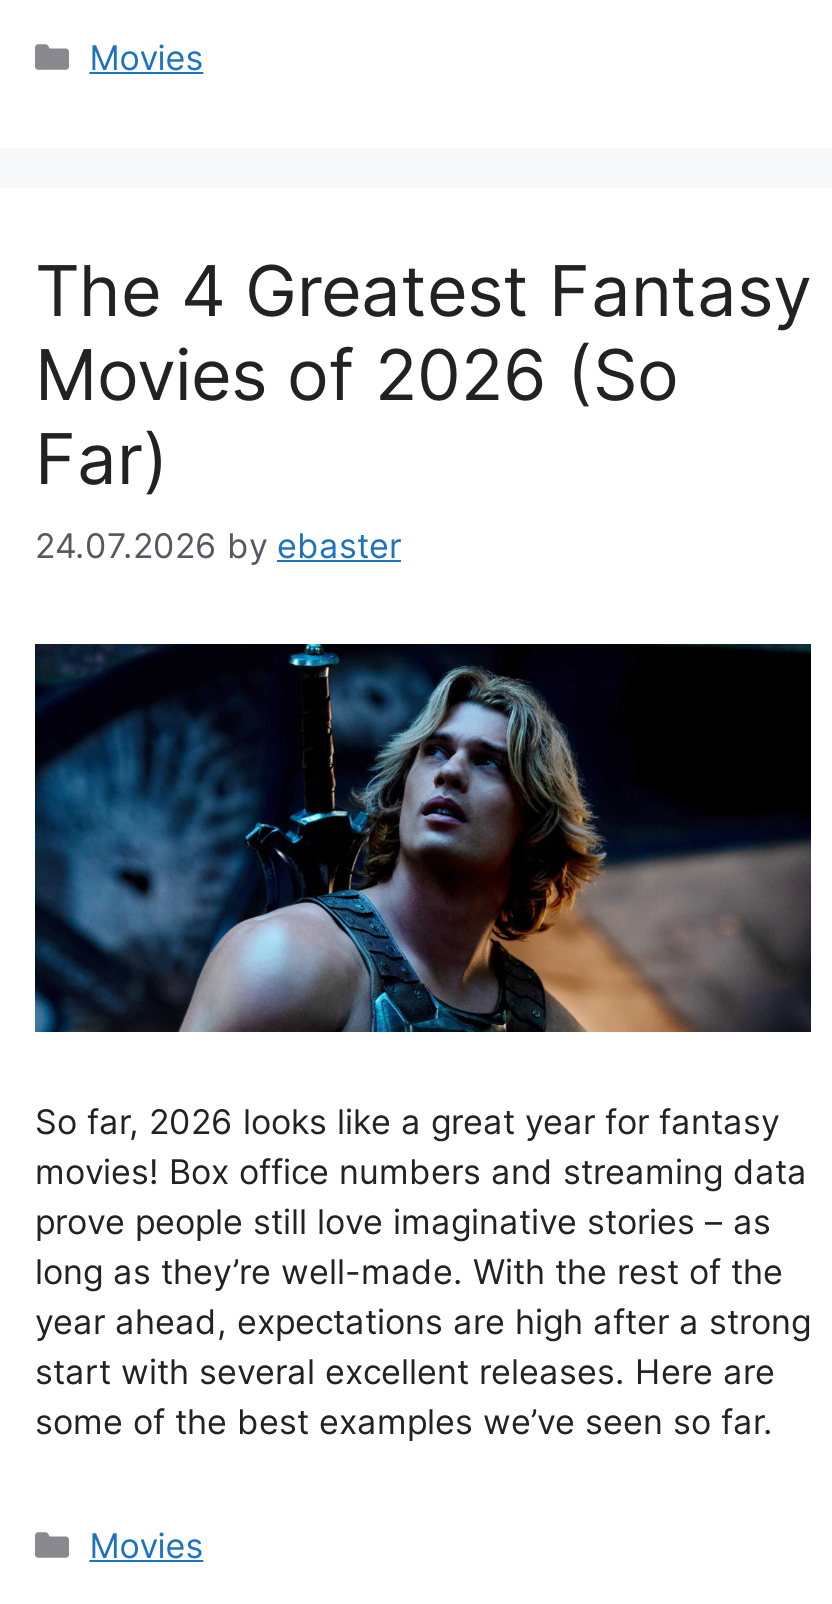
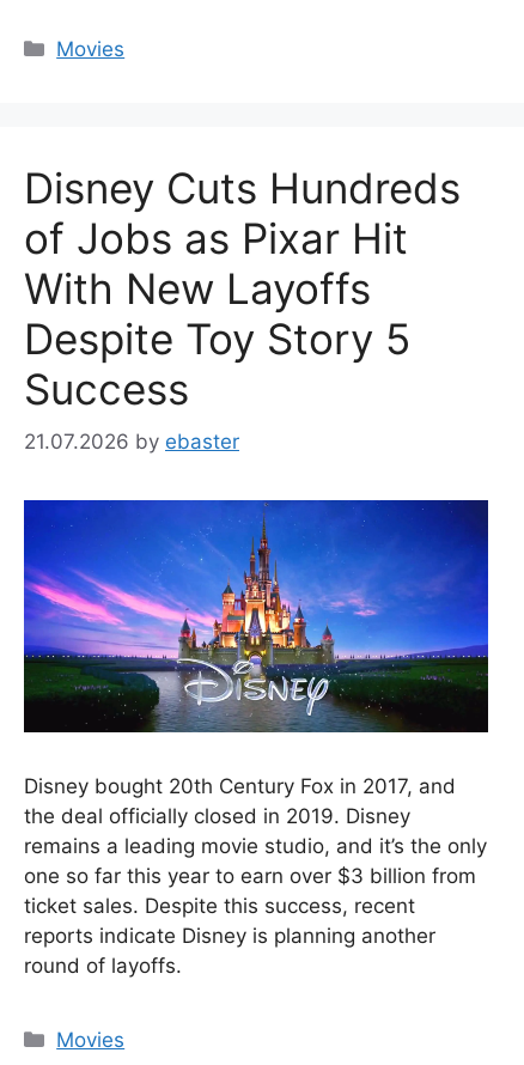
- The 4 Greatest Fantasy
- Movies of 2026 (So
- Far)
- 24.07.2026 by ebaster
+ Disney Cuts Hundreds
+ of Jobs as Pixar Hit
+ With New Layoffs
+ Despite Toy Story 5
+ Success
+ 21.07.2026 by ebaster

- [image]
+ [image]

- So far, 2026 looks like a great year for fantasy
- movies! Box office numbers and streaming data
- prove people still love imaginative stories – as
- long as they’re well-made. With the rest of the
- year ahead, expectations are high after a strong
- start with several excellent releases. Here are
- some of the best examples we’ve seen so far.
+ Disney bought 20th Century Fox in 2017, and
+ the deal officially closed in 2019. Disney
+ remains a leading movie studio, and it’s the only
+ one so far this year to earn over $3 billion from
+ ticket sales. Despite this success, recent
+ reports indicate Disney is planning another
+ round of layoffs.
